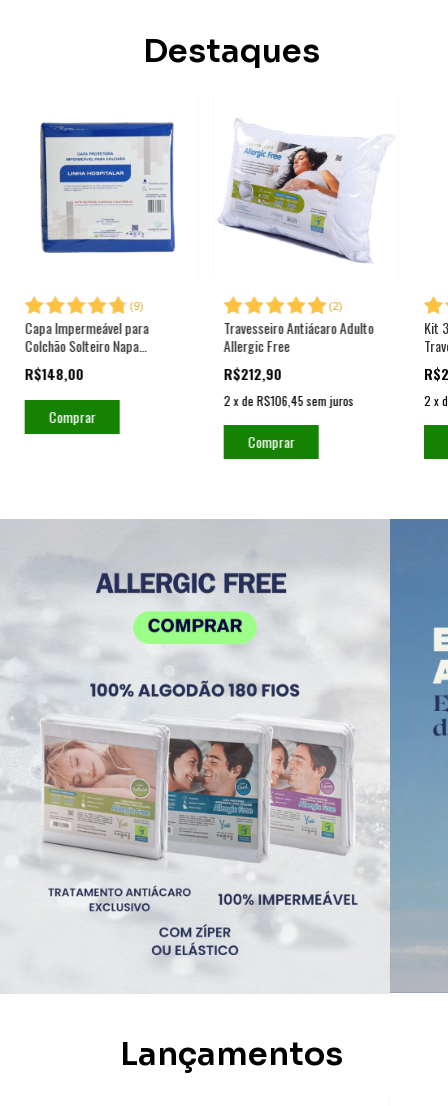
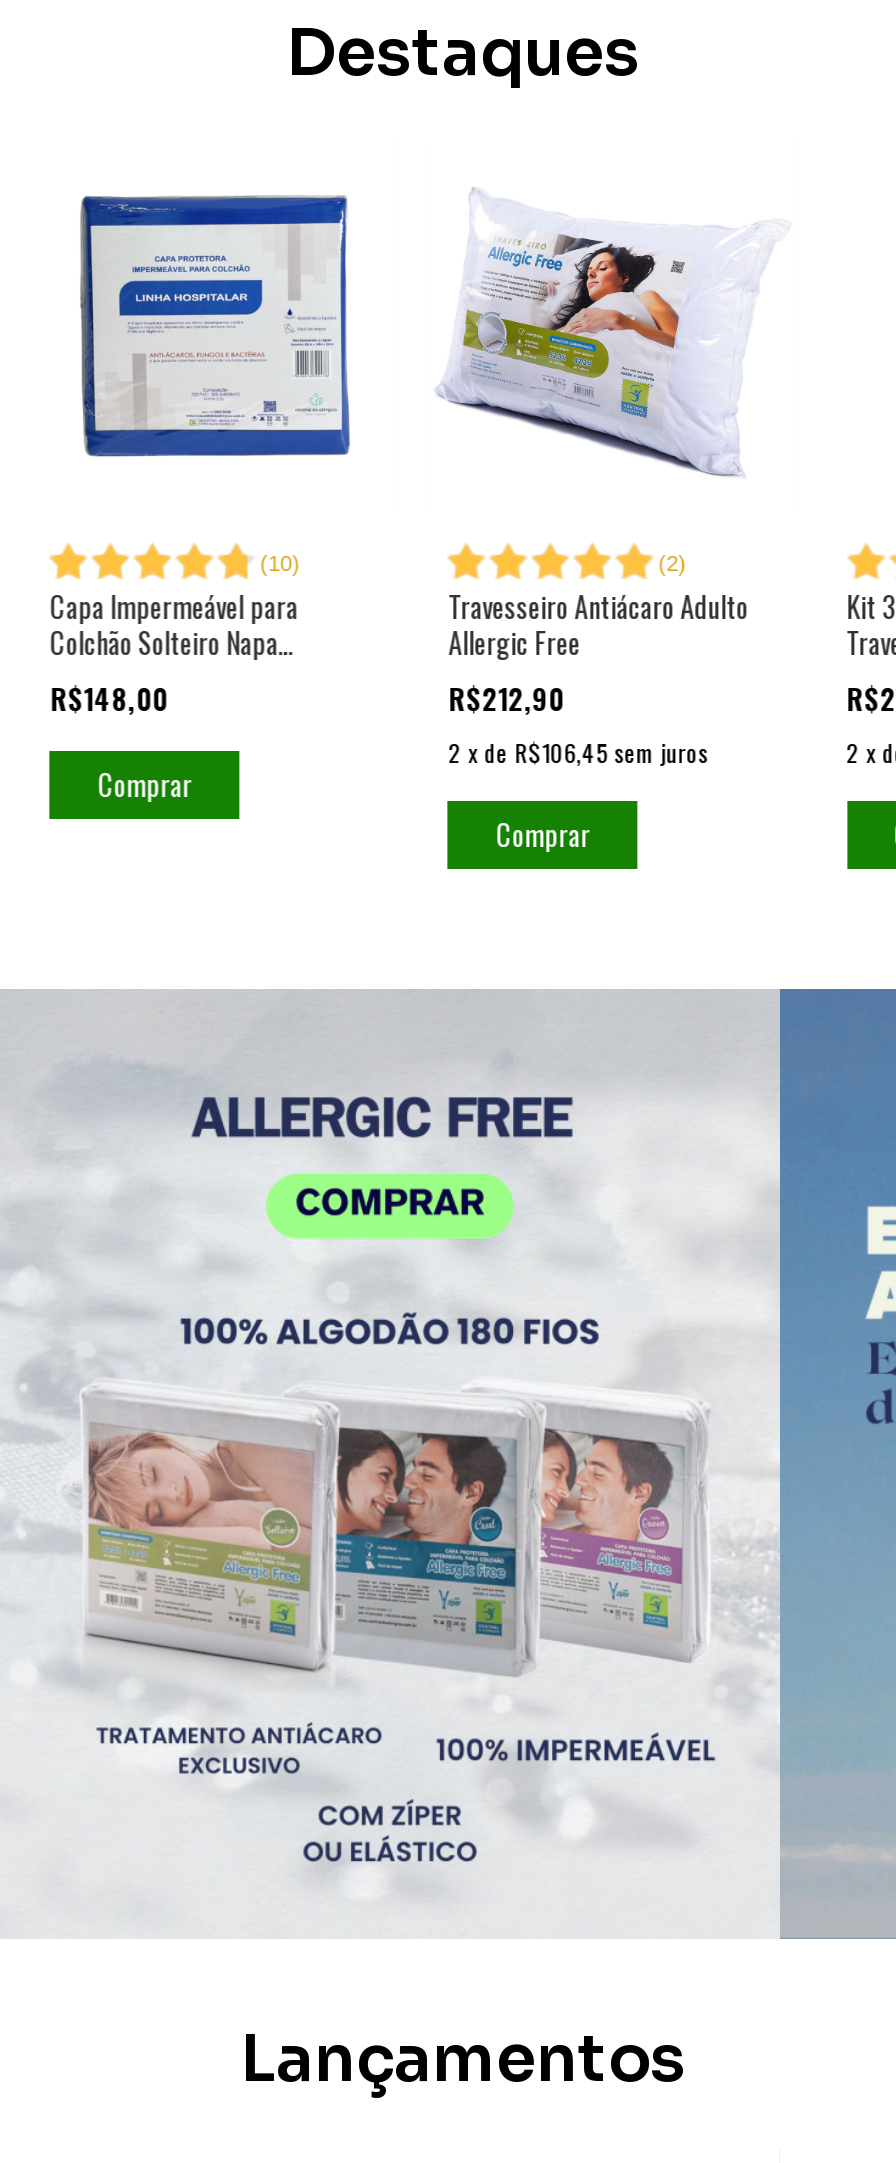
- (9)
+ (10)
